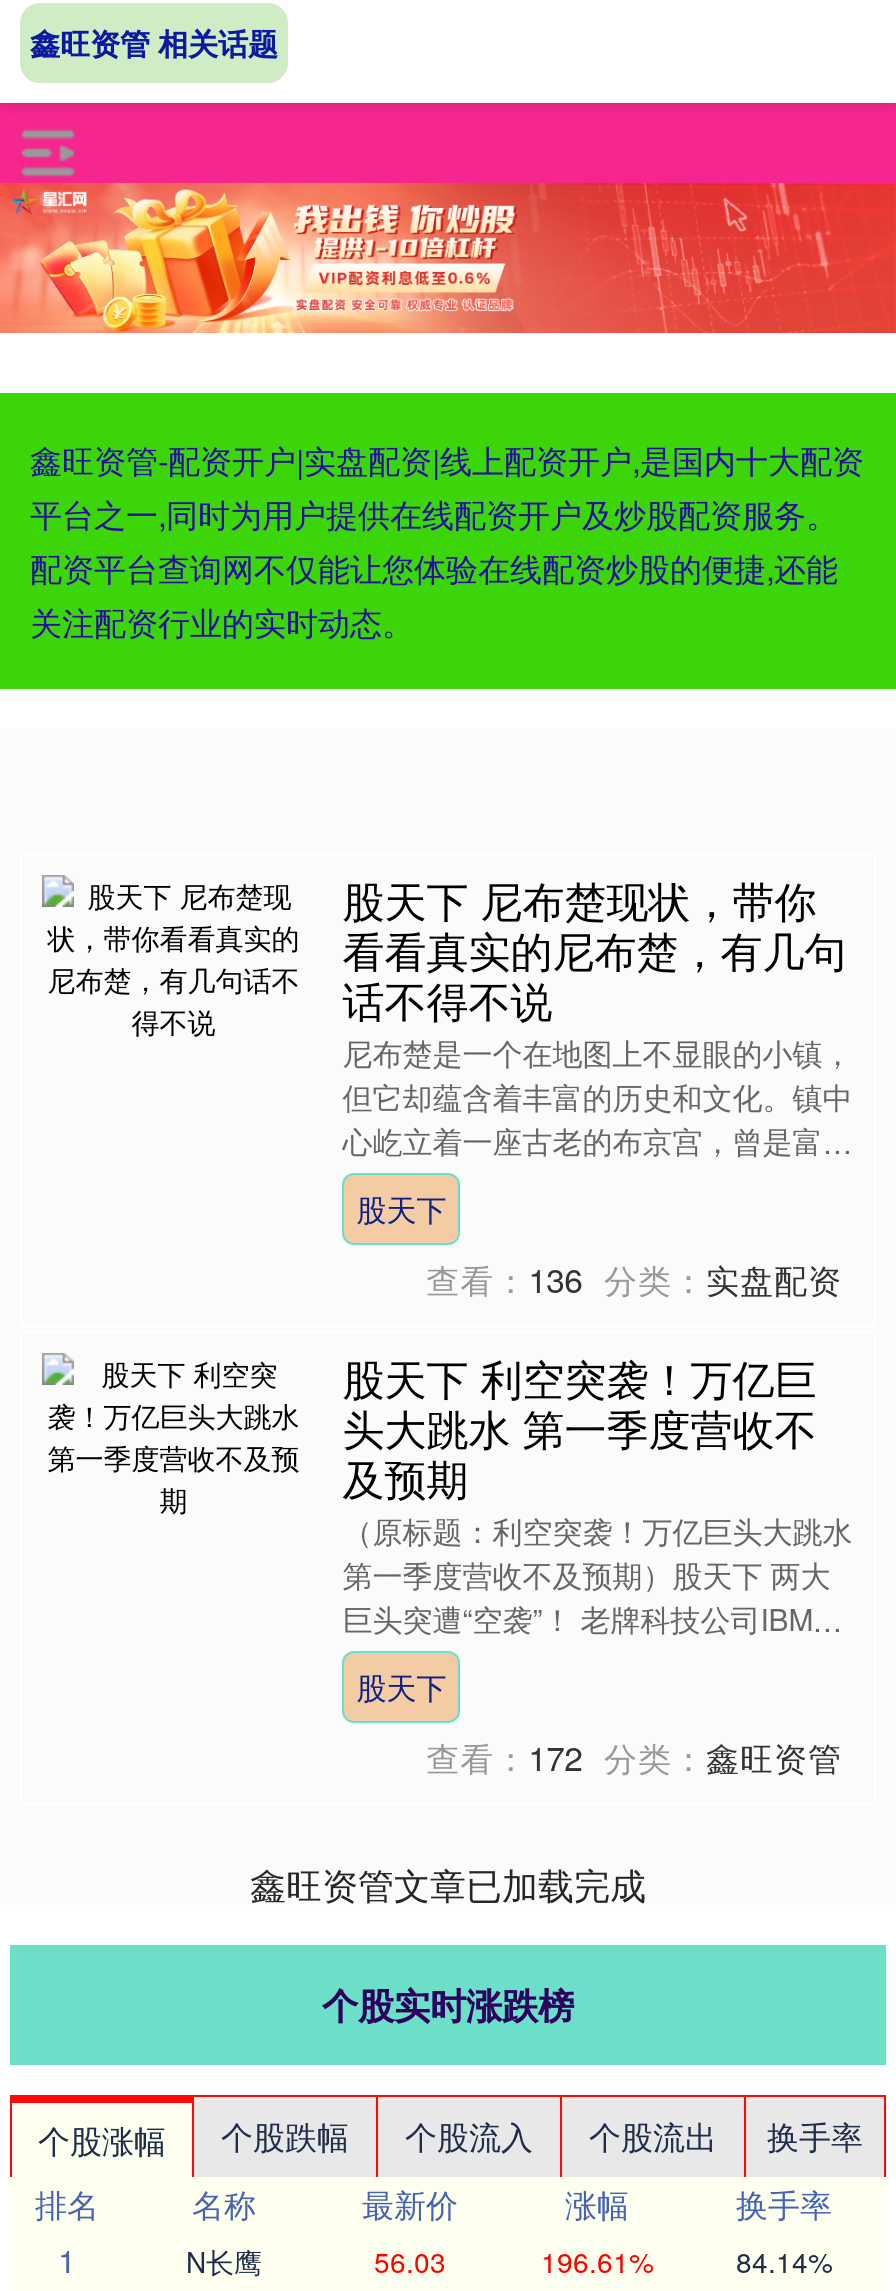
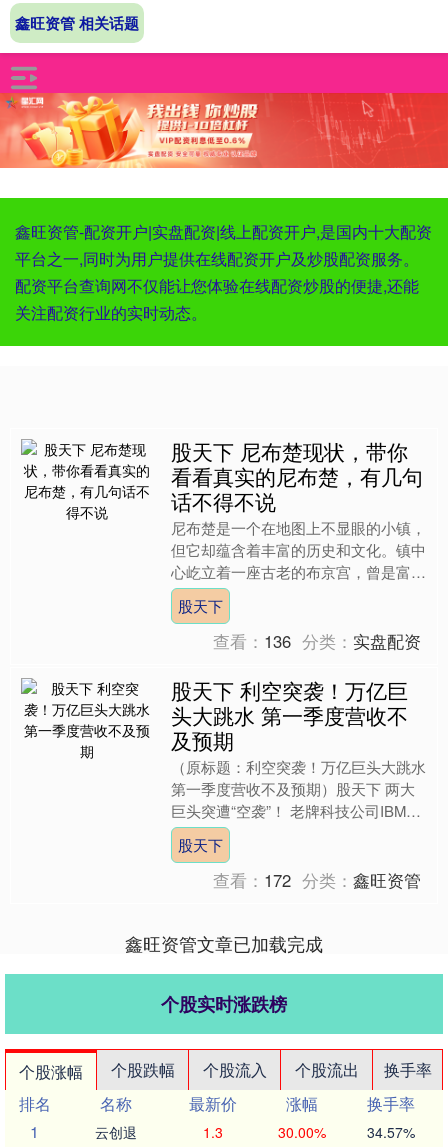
- N长鹰
- 56.03
- 196.61%
- 84.14%
+ 云创退
+ 1.3
+ 30.00%
+ 34.57%
